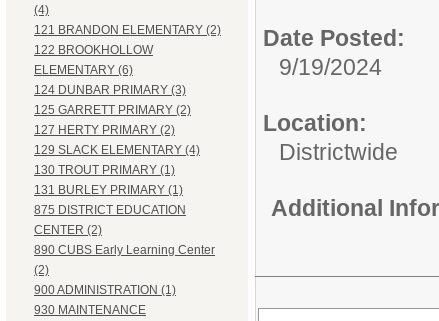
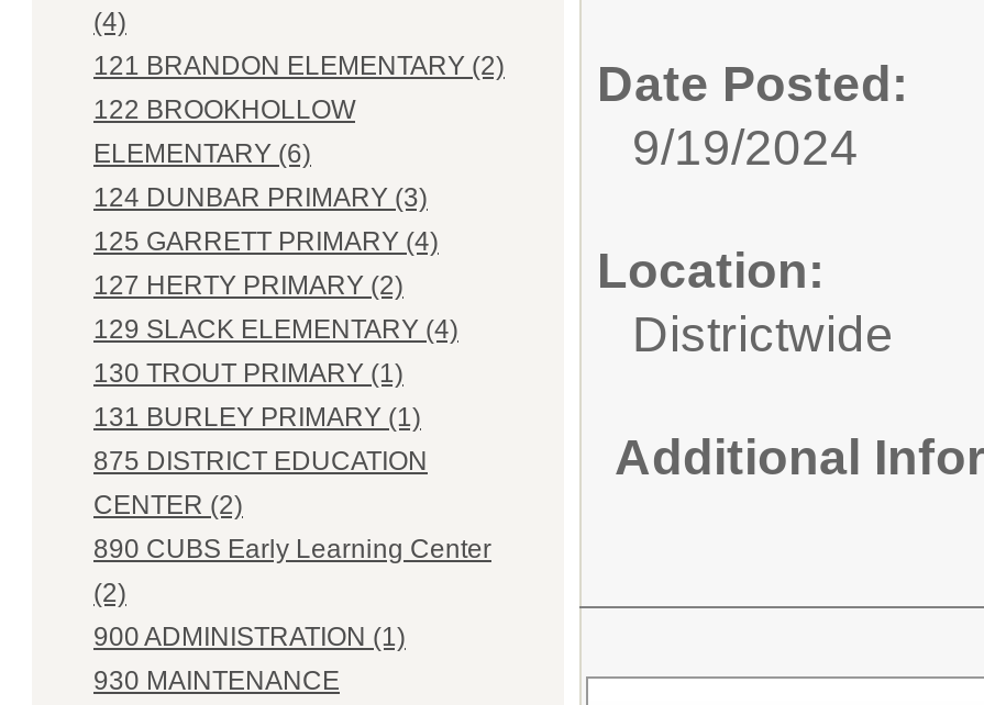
- 125 GARRETT PRIMARY (2)
+ 125 GARRETT PRIMARY (4)
